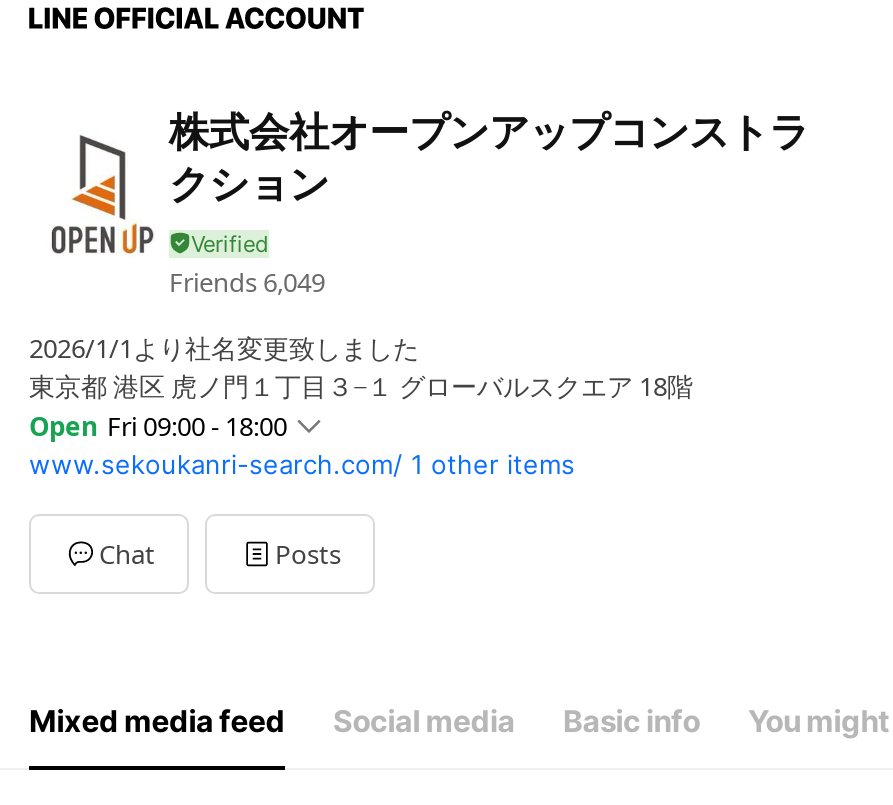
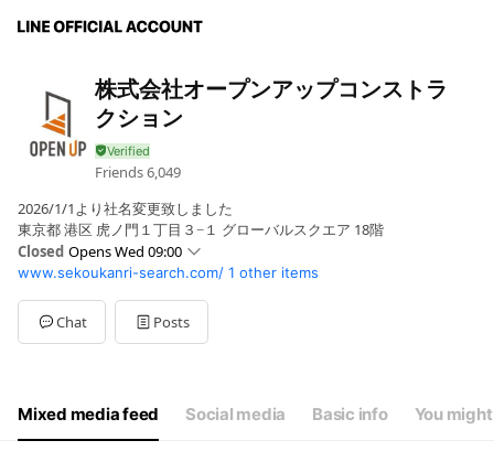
- Open Fri 09:00 - 18:00
+ Closed Opens Wed 09:00
